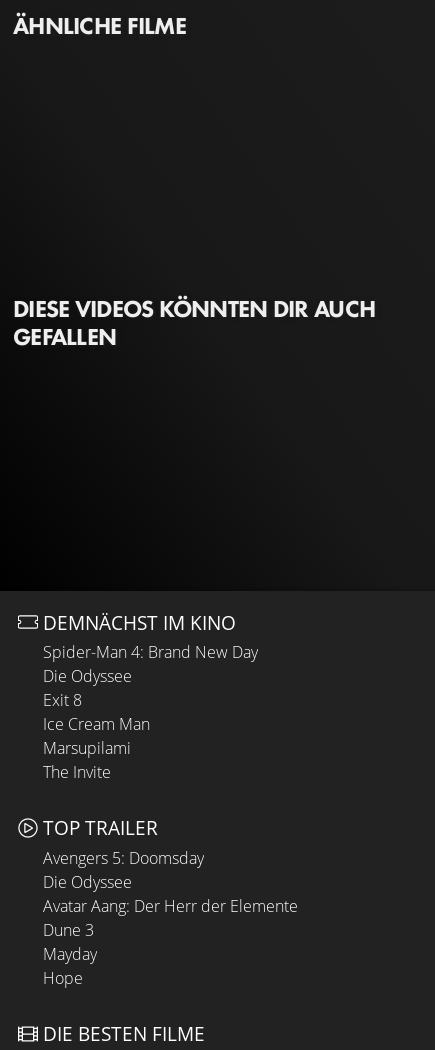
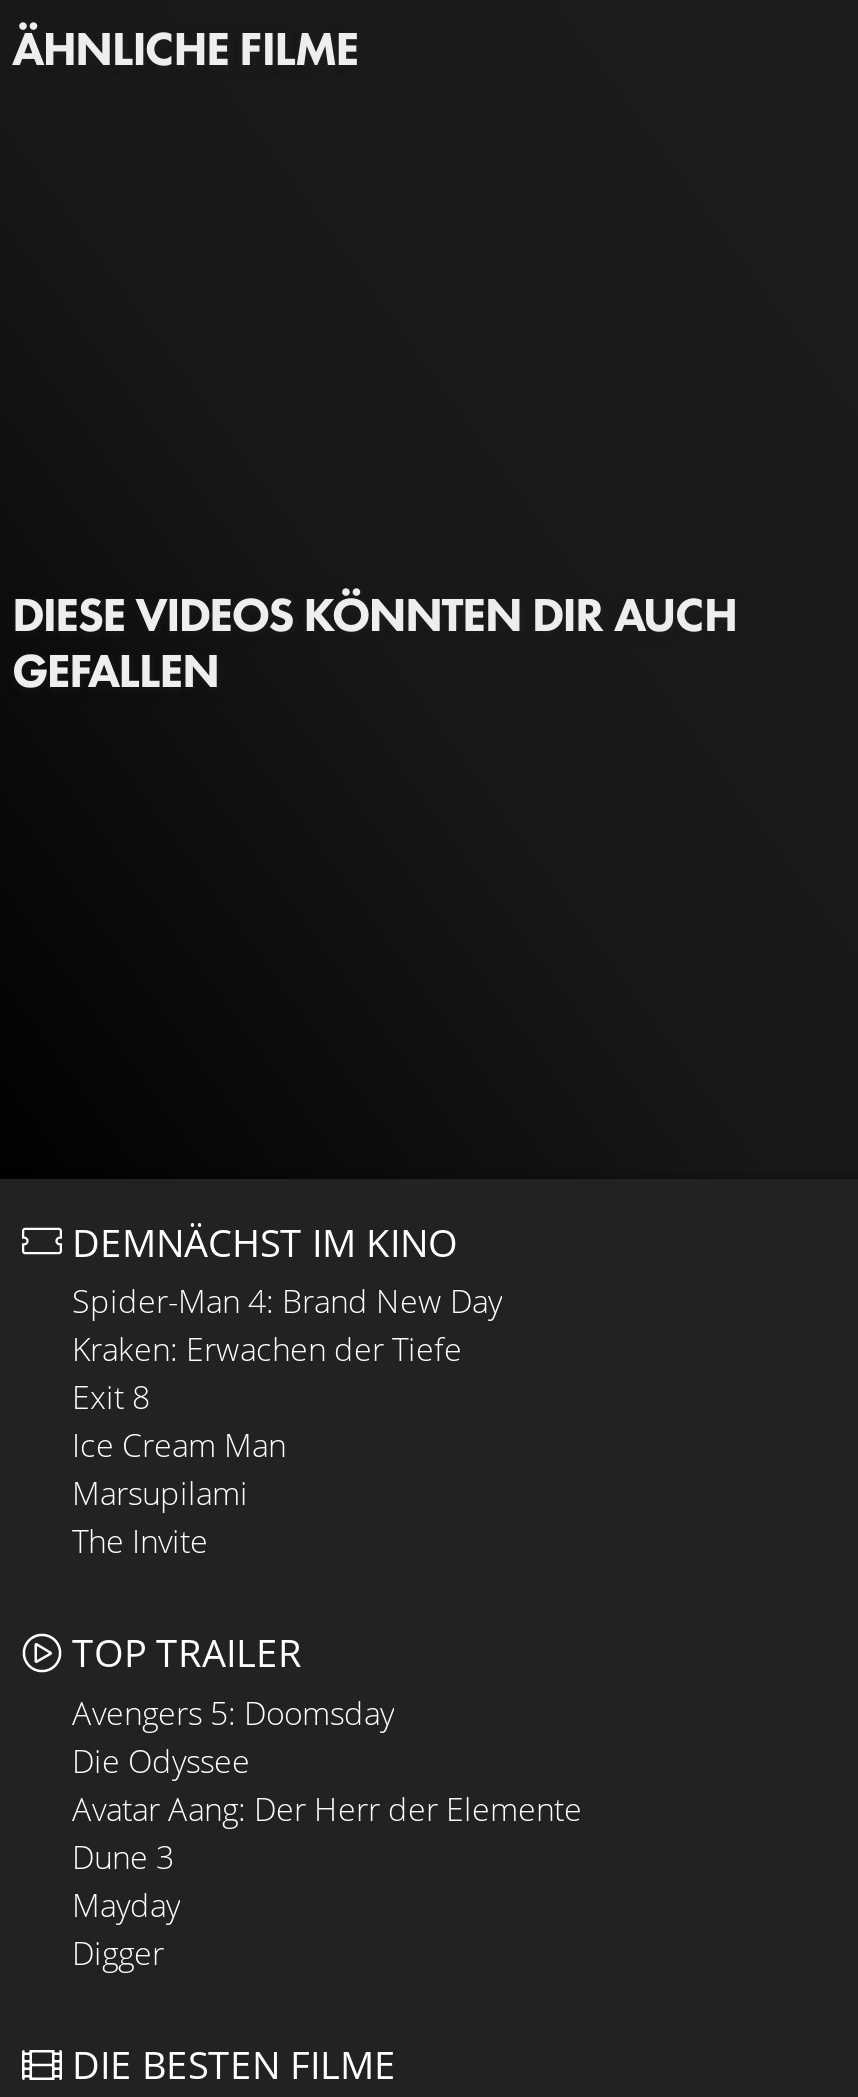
- Die Odyssee
+ Kraken: Erwachen der Tiefe

- Hope
+ Digger
